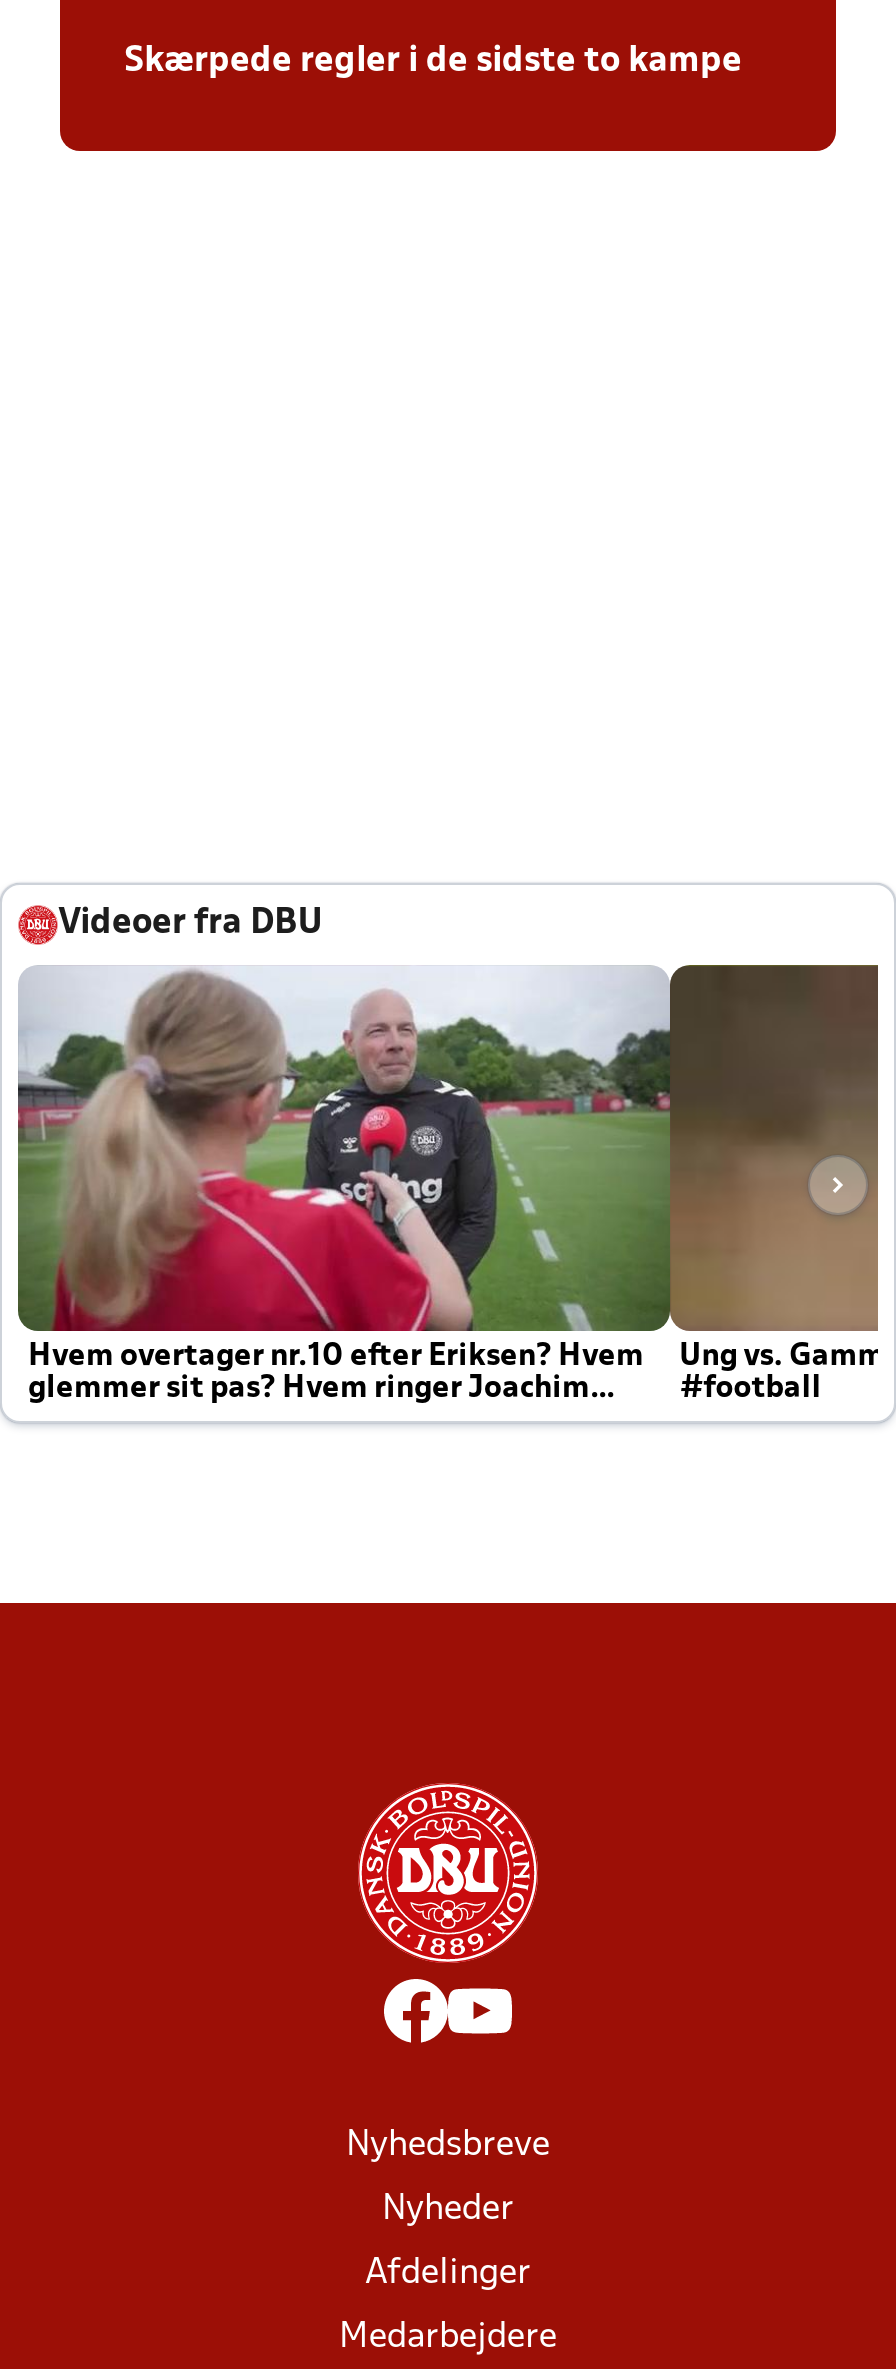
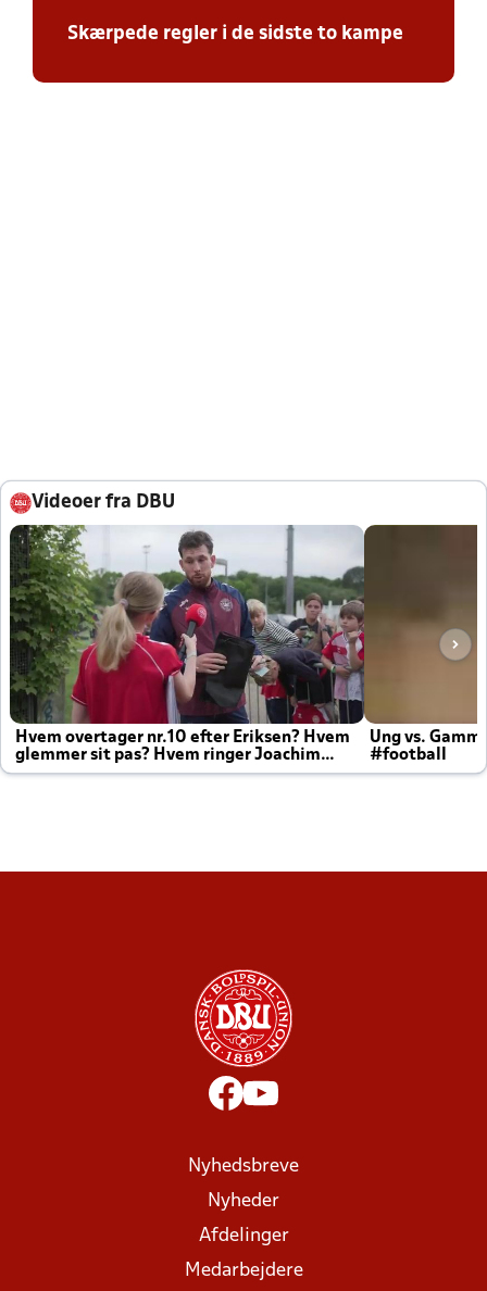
- [image]
+ [image]
